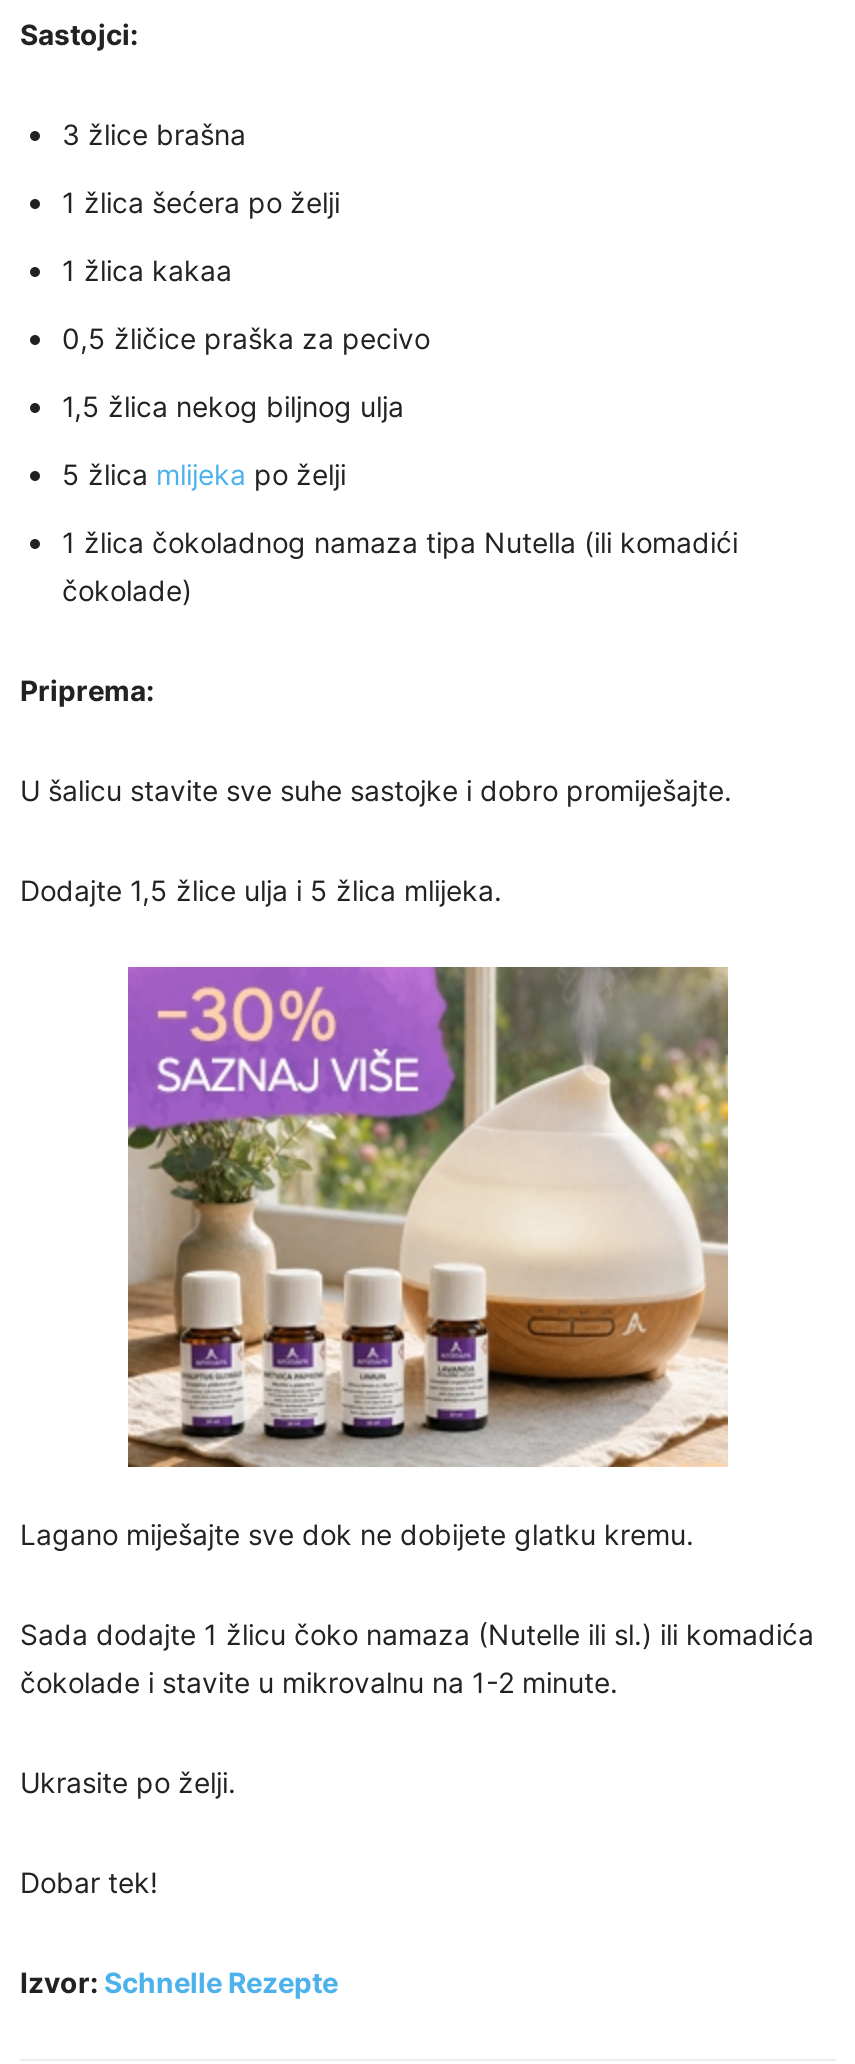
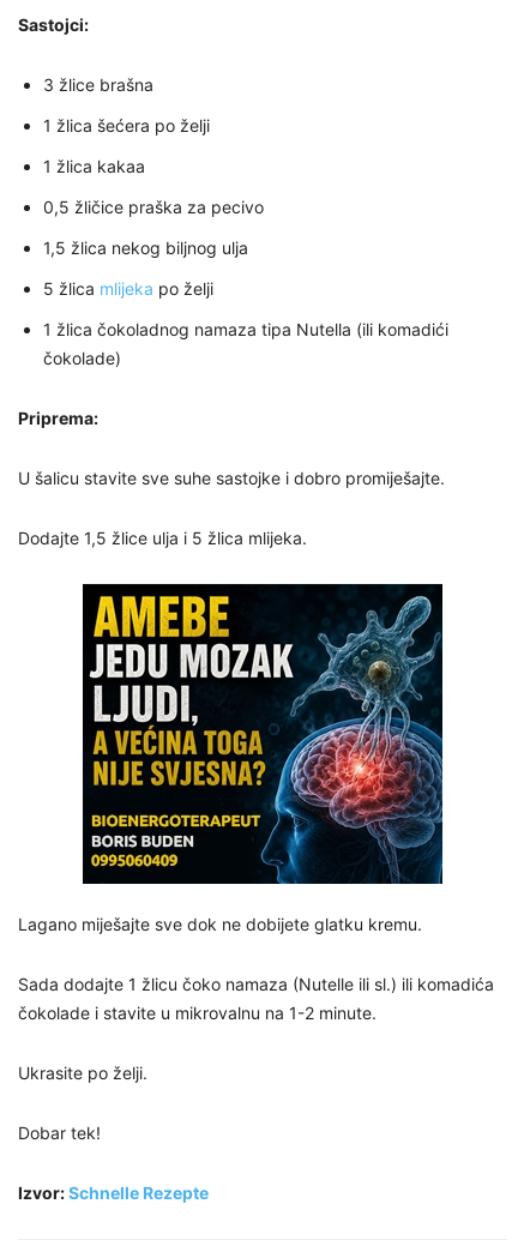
- [image]
+ [image]
